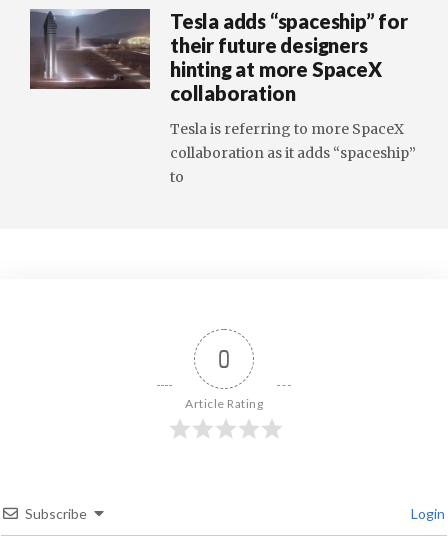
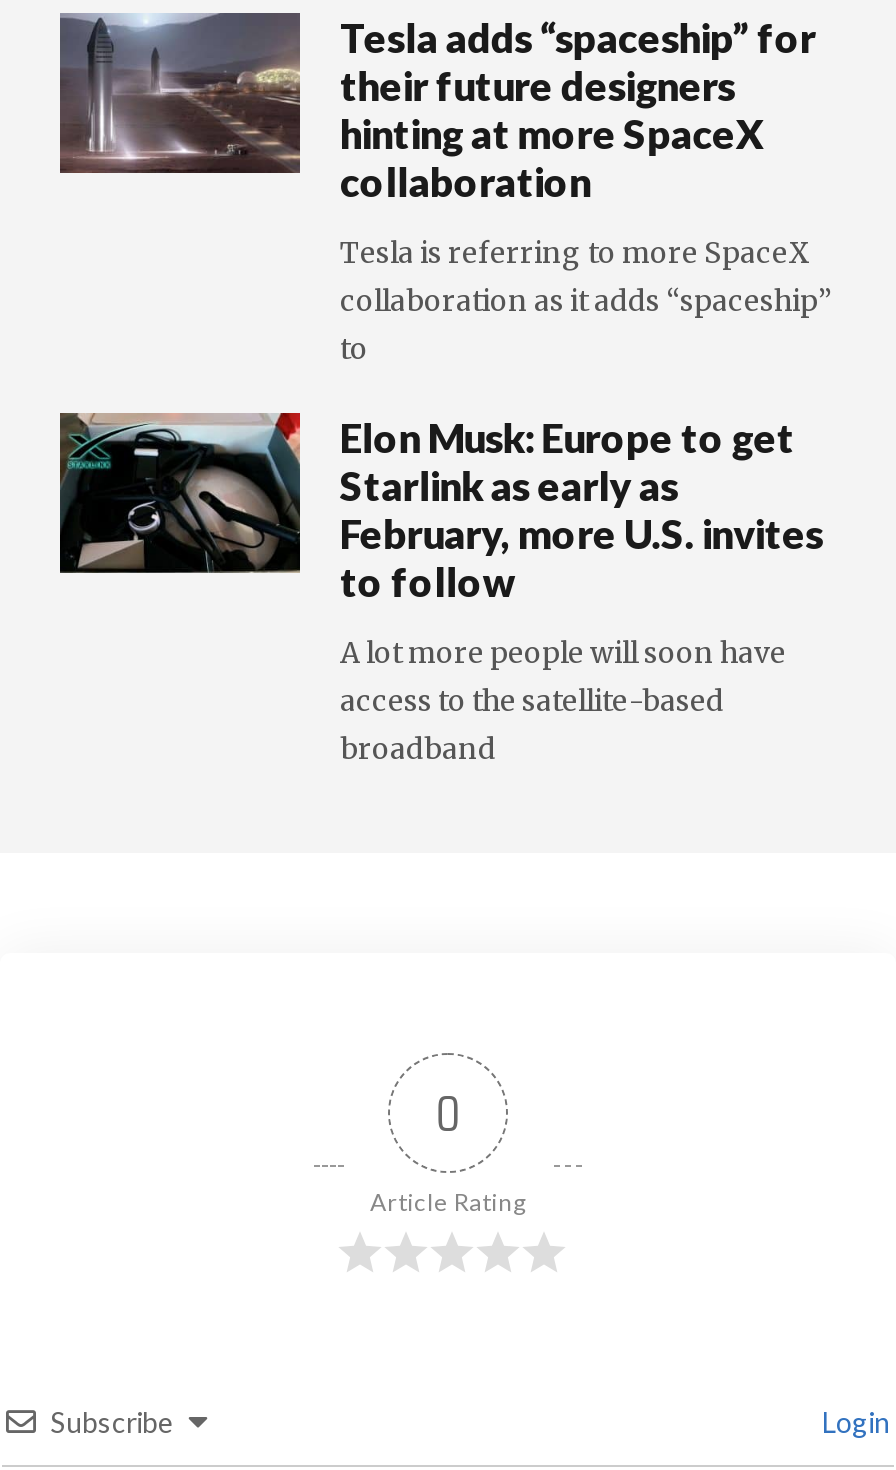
+ [image]
+ Elon Musk: Europe to get
+ Starlink as early as
+ February, more U.S. invites
+ to follow
+ A lot more people will soon have
+ access to the satellite-based
+ broadband
